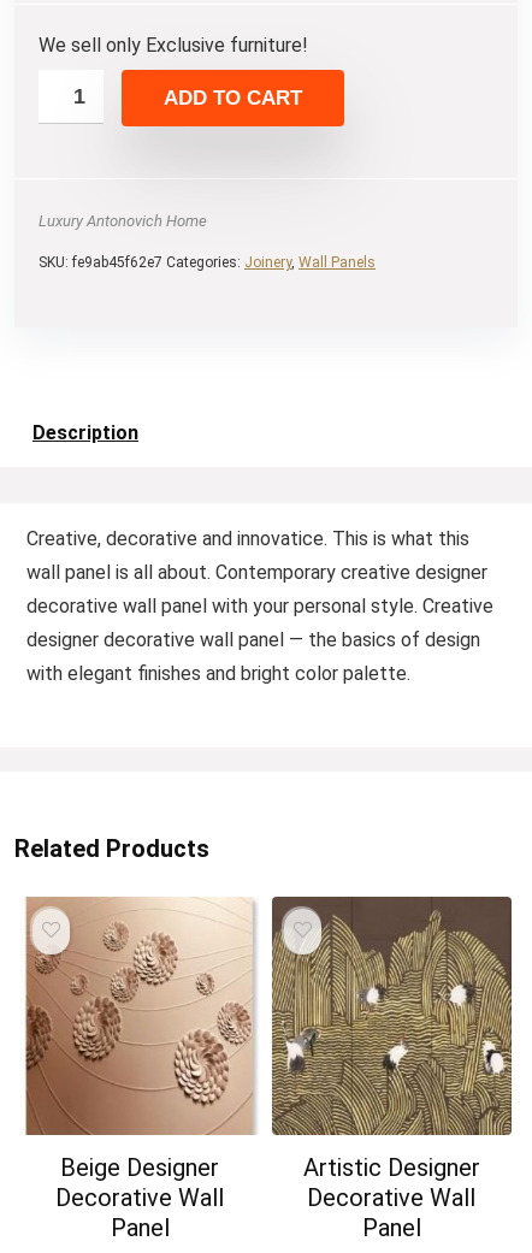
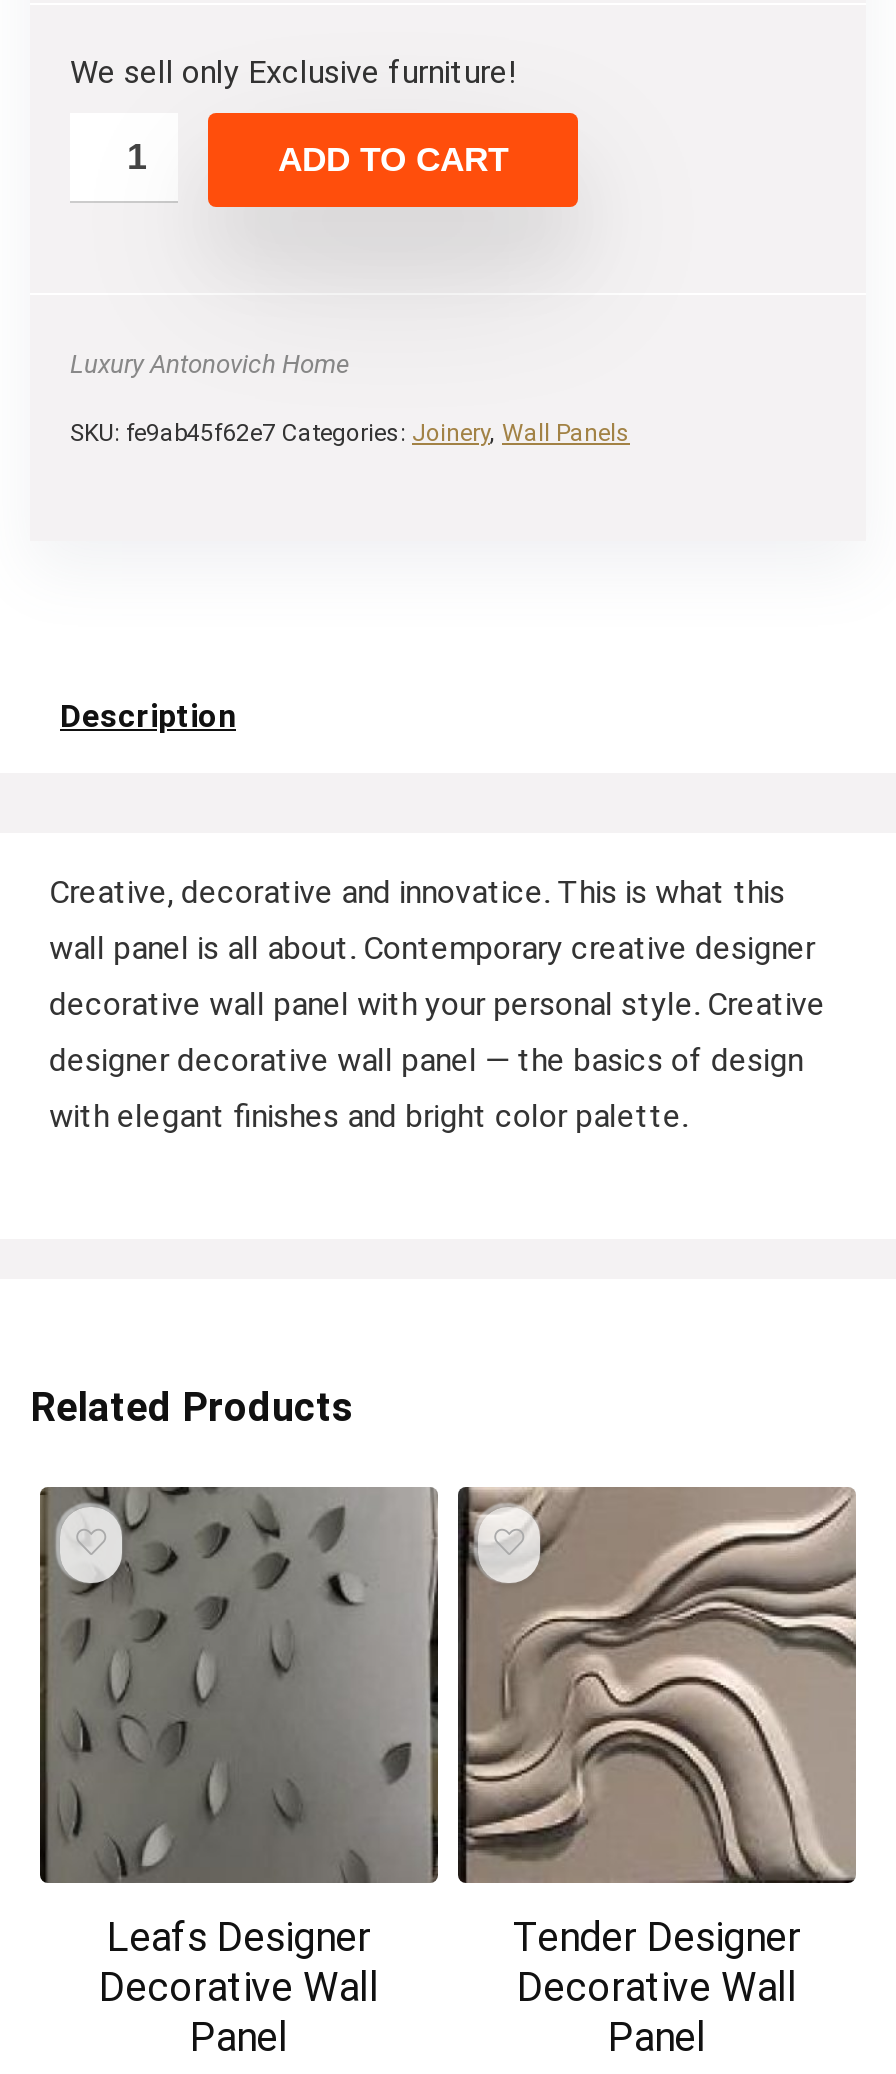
- [image]
- Beige Designer
+ [image]
+ Leafs Designer

- [image]
- Artistic Designer
+ [image]
+ Tender Designer
